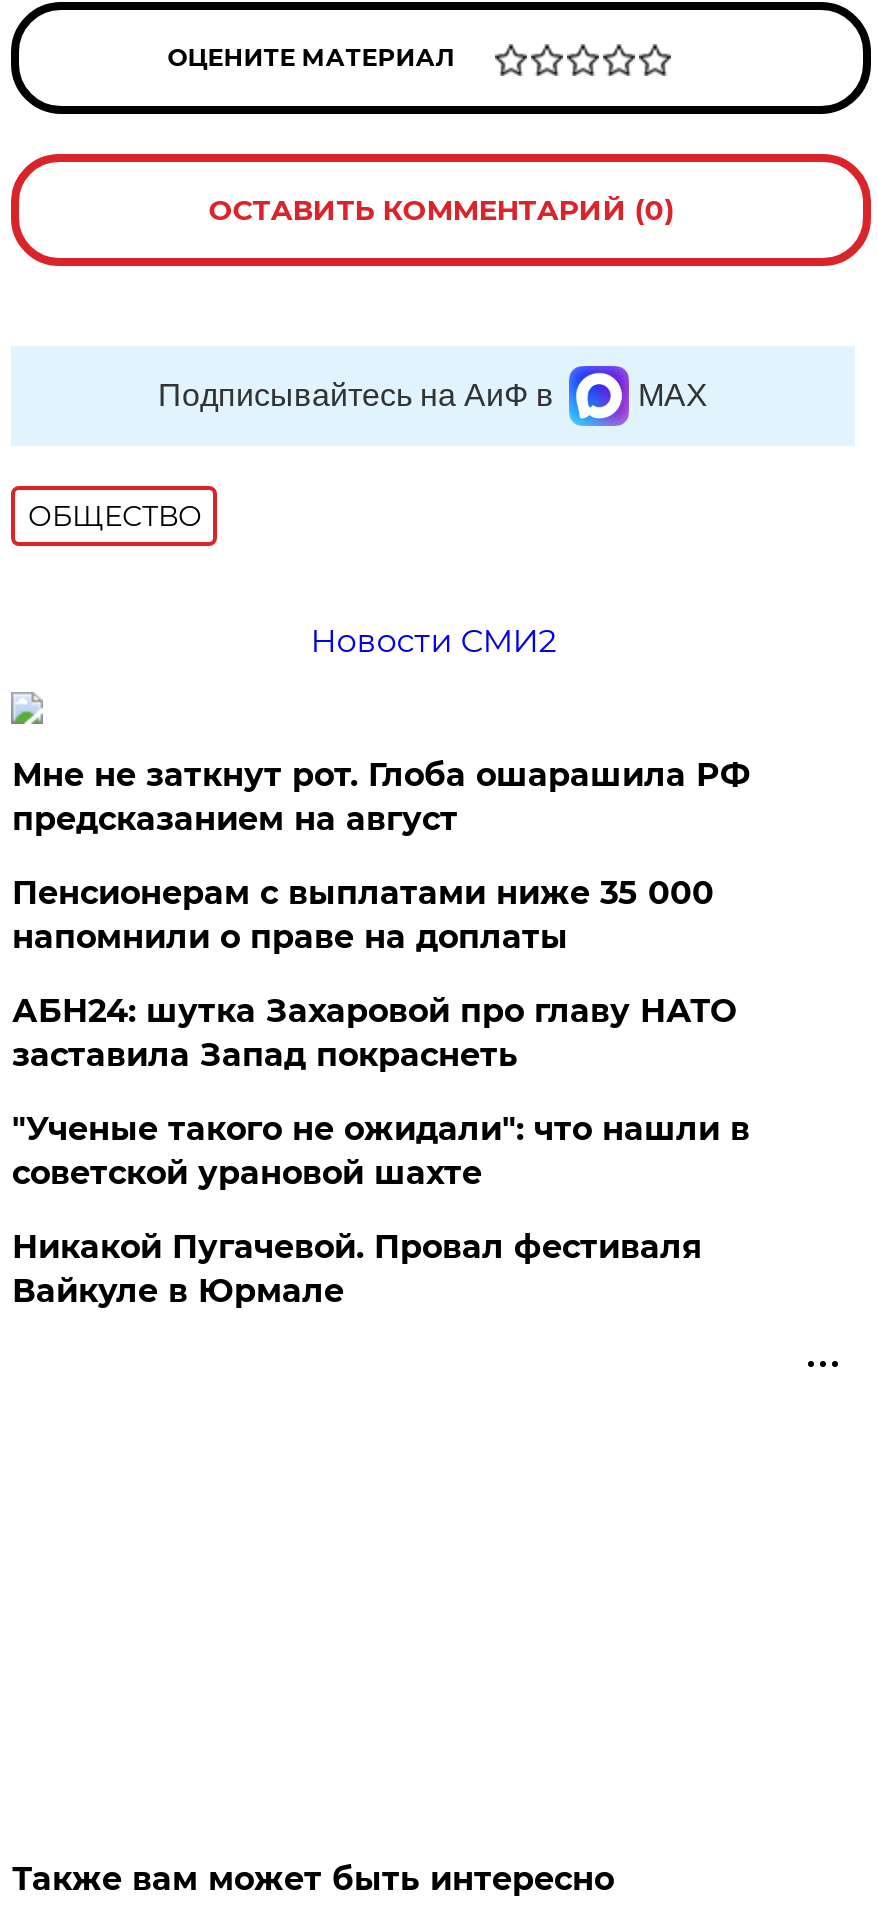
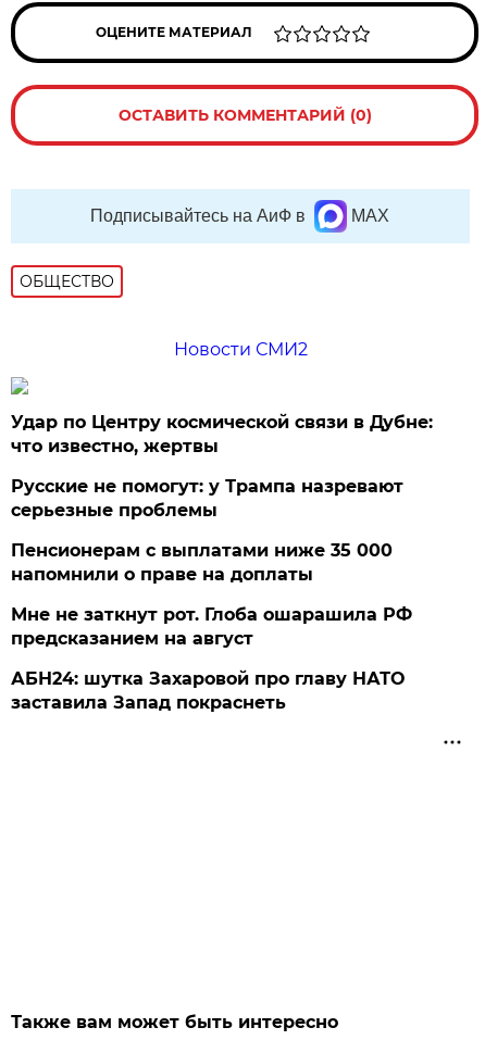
+ Удар по Центру космической связи в Дубне:
+ что известно, жертвы
+ Русские не помогут: у Трампа назревают
+ серьезные проблемы

moved down: Мне не заткнут рот. Глоба ошарашила РФ | предсказанием на август

moved down: Пенсионерам с выплатами ниже 35 000 | напомнили о праве на доплаты

moved down: АБН24: шутка Захаровой про главу НАТО | заставила Запад покраснеть

- "Ученые такого не ожидали": что нашли в
- советской урановой шахте
- Никакой Пугачевой. Провал фестиваля
- Вайкуле в Юрмале
